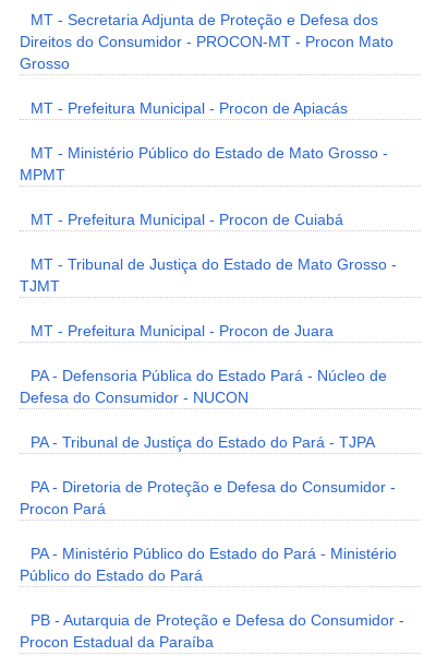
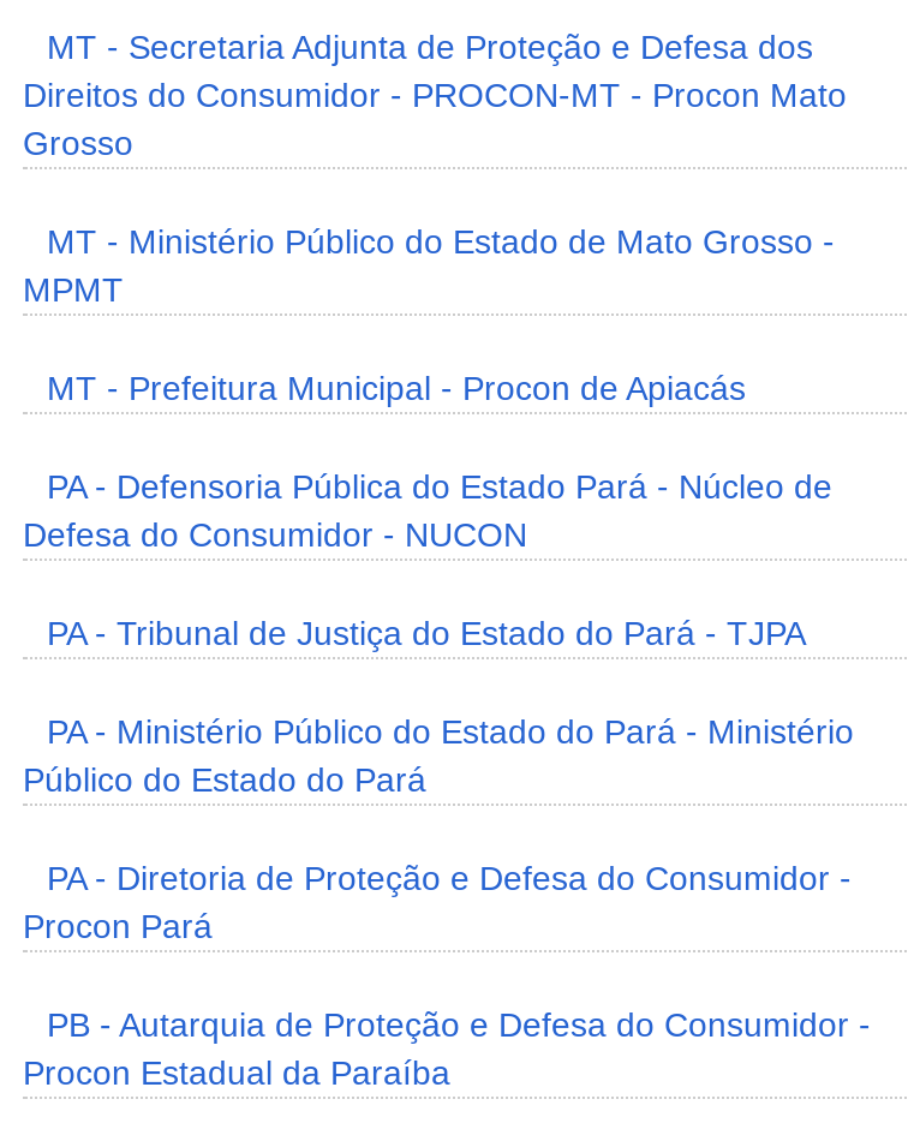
moved down: MT - Prefeitura Municipal - Procon de Apiacás

- MT - Prefeitura Municipal - Procon de Cuiabá
- MT - Tribunal de Justiça do Estado de Mato Grosso -
- TJMT
- MT - Prefeitura Municipal - Procon de Juara

moved up: PA - Ministério Público do Estado do Pará - Ministério | Público do Estado do Pará
